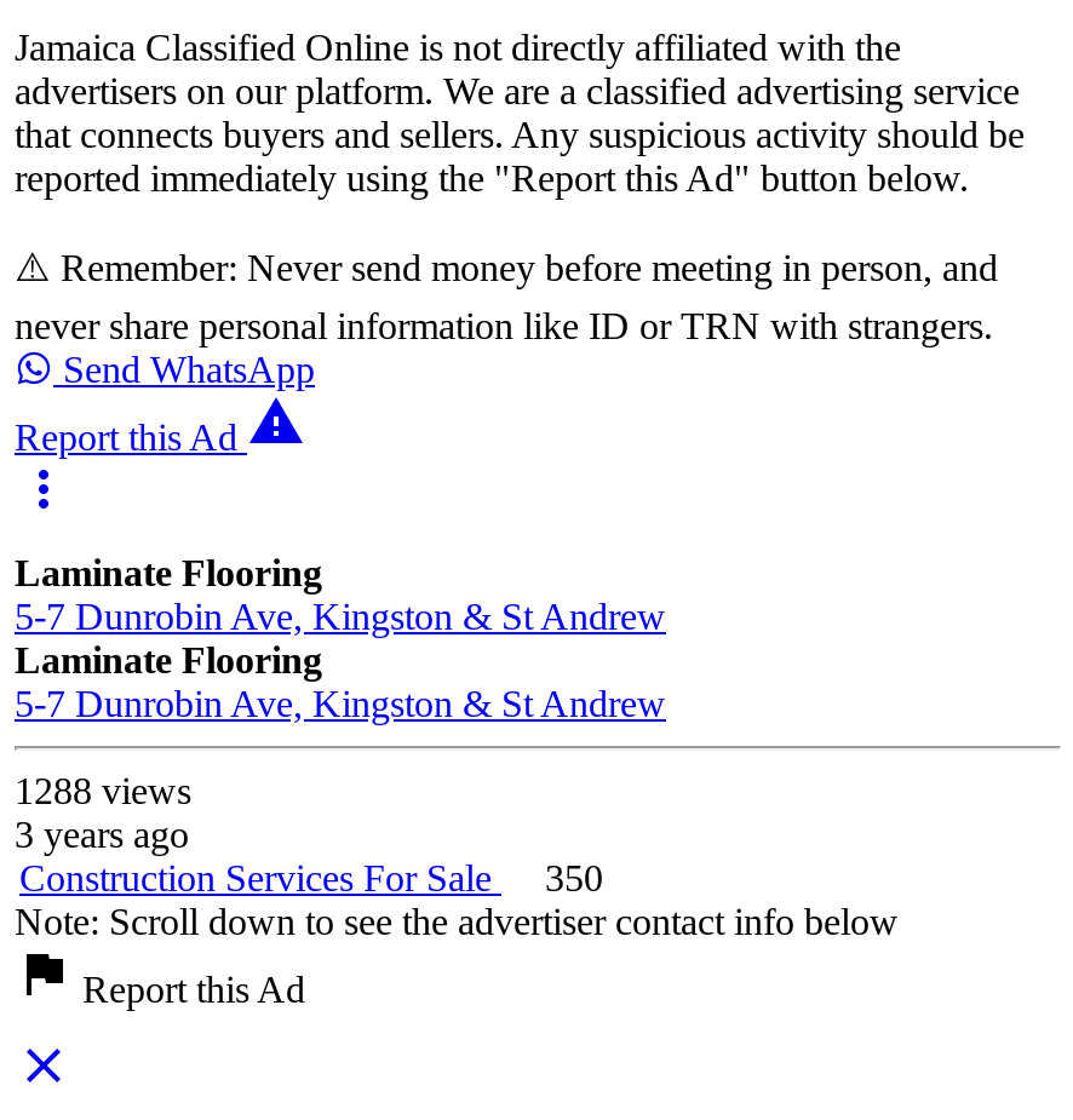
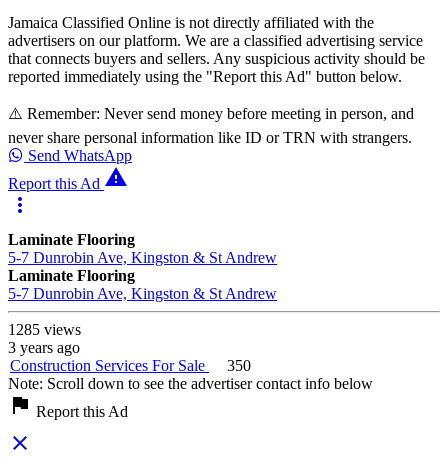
- 1288 views
+ 1285 views
